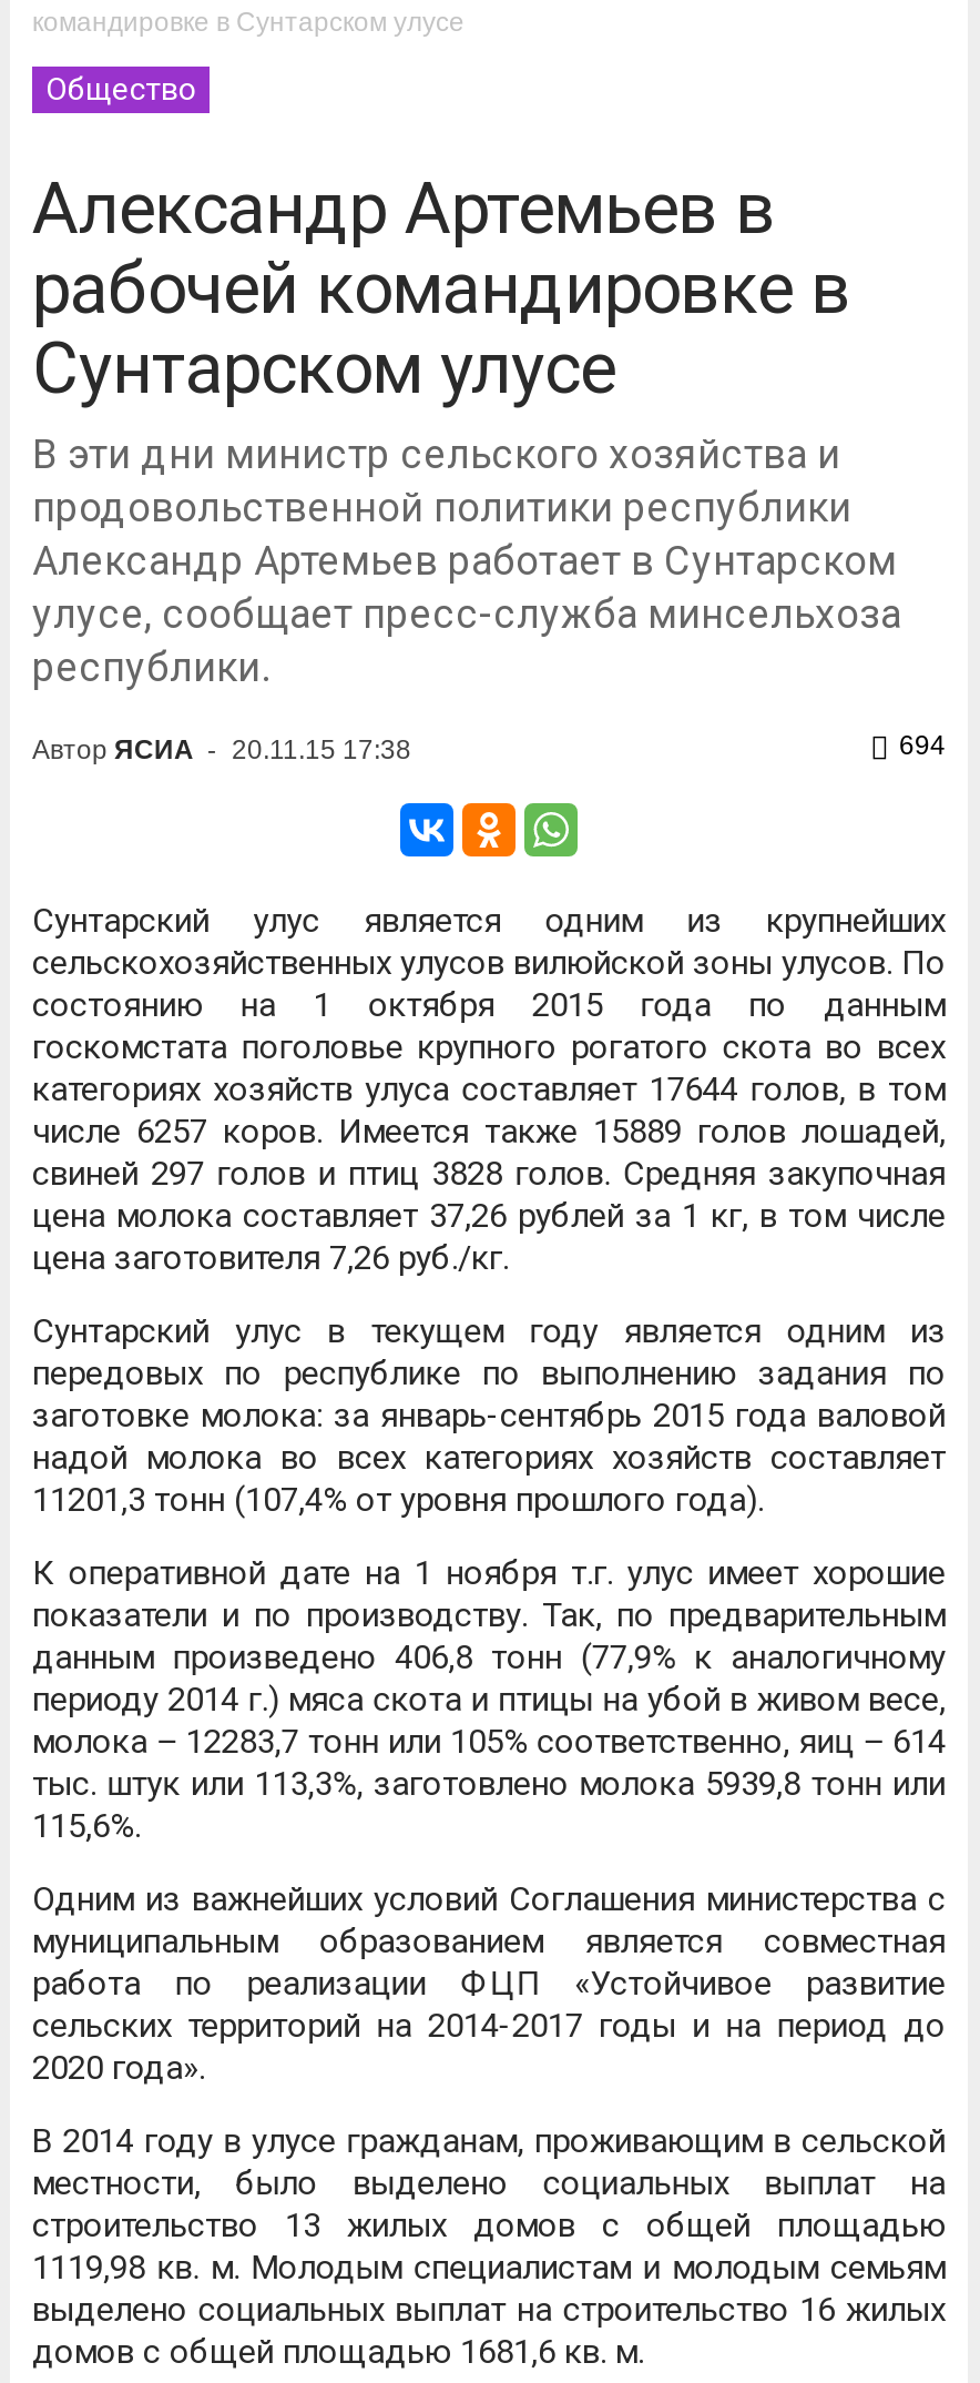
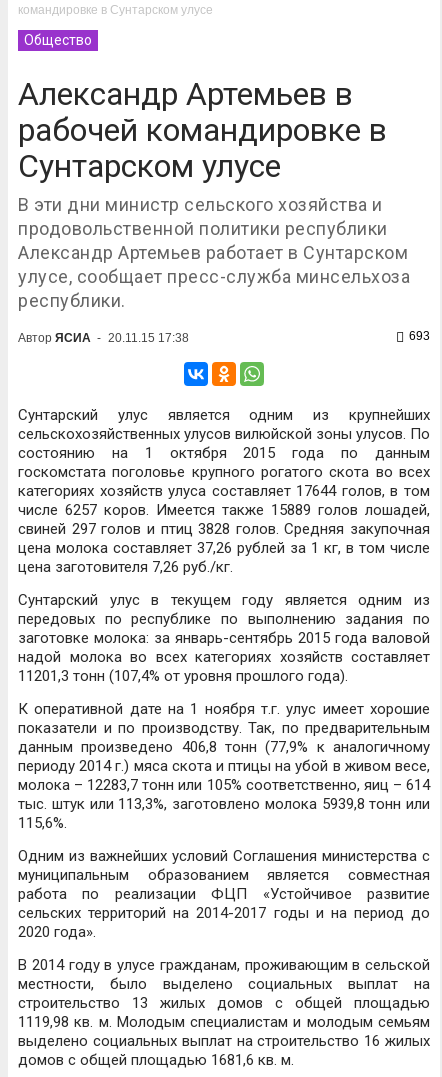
- 694
+ 693
